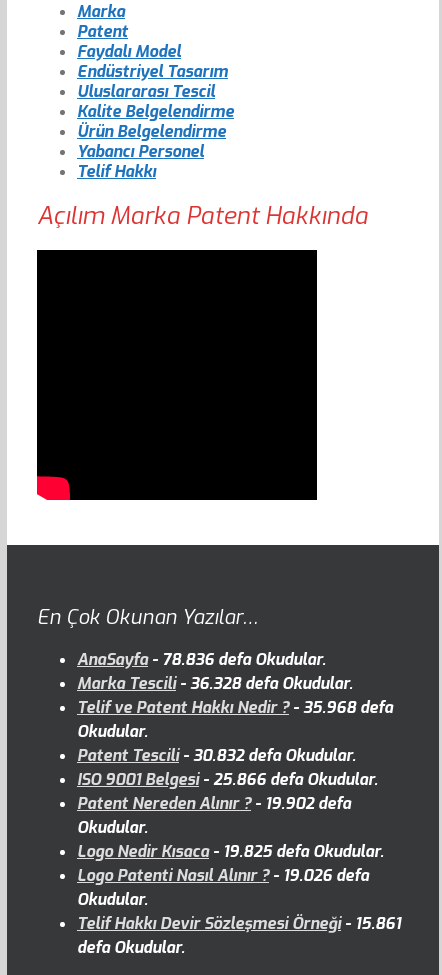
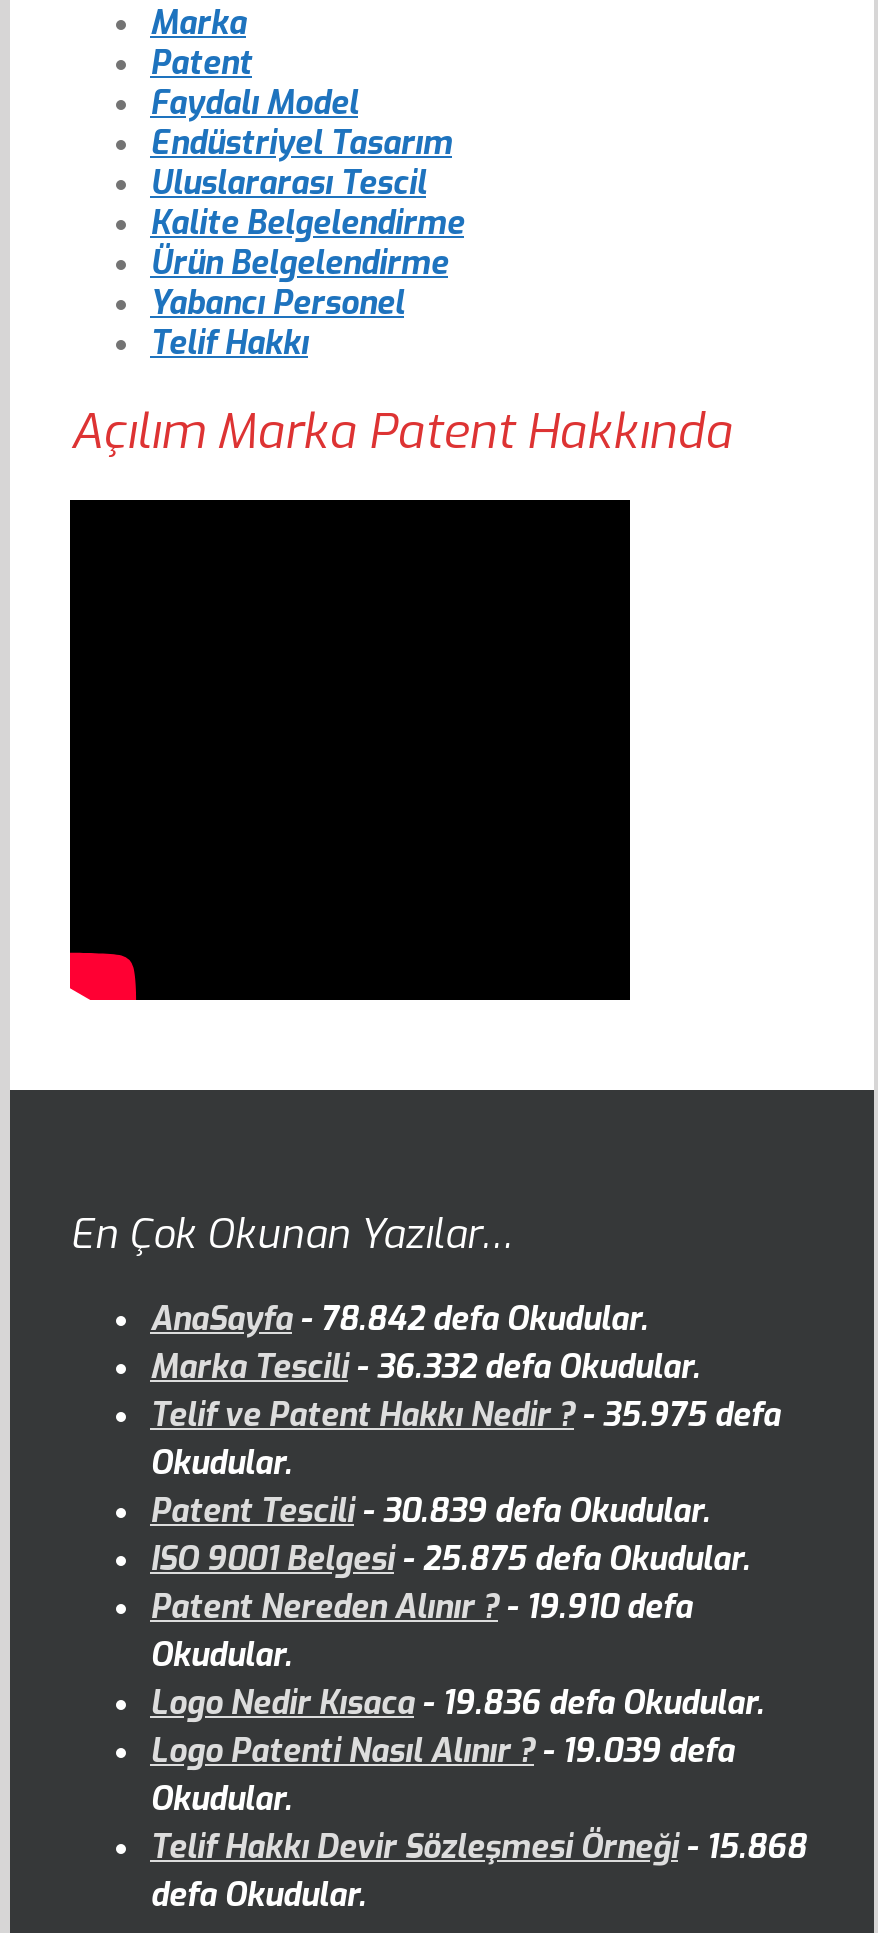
- AnaSayfa - 78.836 defa Okudular.
+ AnaSayfa - 78.842 defa Okudular.

- Marka Tescili - 36.328 defa Okudular.
+ Marka Tescili - 36.332 defa Okudular.

- Telif ve Patent Hakkı Nedir ? - 35.968 defa
+ Telif ve Patent Hakkı Nedir ? - 35.975 defa

- Patent Tescili - 30.832 defa Okudular.
+ Patent Tescili - 30.839 defa Okudular.

- ISO 9001 Belgesi - 25.866 defa Okudular.
+ ISO 9001 Belgesi - 25.875 defa Okudular.

- Patent Nereden Alınır ? - 19.902 defa
+ Patent Nereden Alınır ? - 19.910 defa

- Logo Nedir Kısaca - 19.825 defa Okudular.
+ Logo Nedir Kısaca - 19.836 defa Okudular.

- Logo Patenti Nasıl Alınır ? - 19.026 defa
+ Logo Patenti Nasıl Alınır ? - 19.039 defa

- Telif Hakkı Devir Sözleşmesi Örneği - 15.861
+ Telif Hakkı Devir Sözleşmesi Örneği - 15.868
